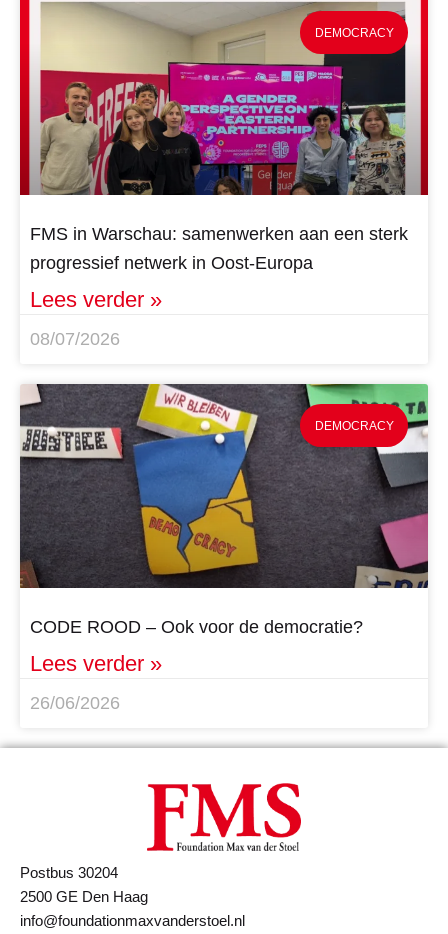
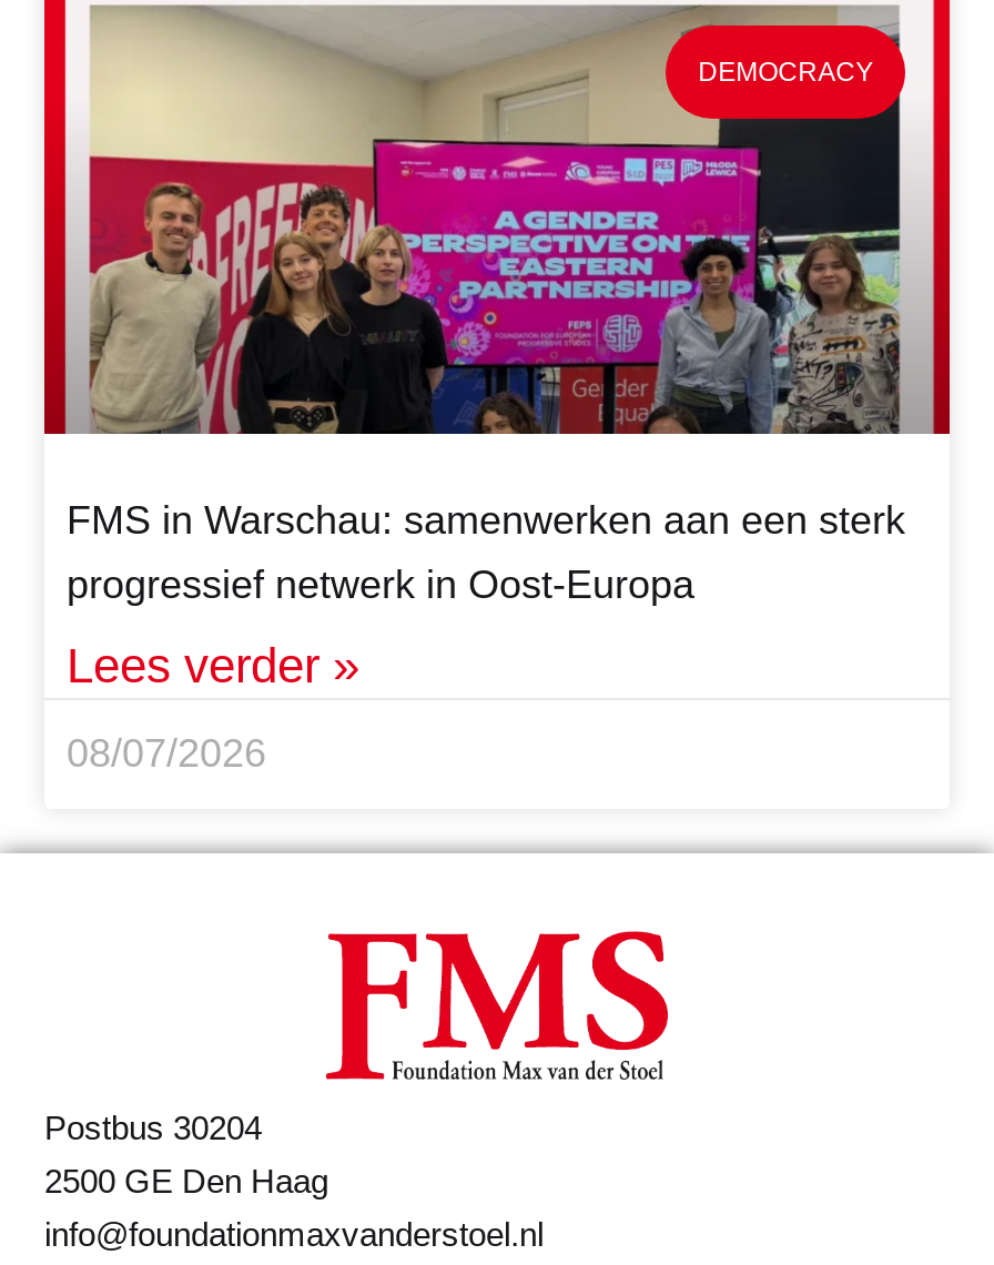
- [image]
- DEMOCRACY

- CODE ROOD – Ook voor de democratie?
- Lees verder »
- 26/06/2026
